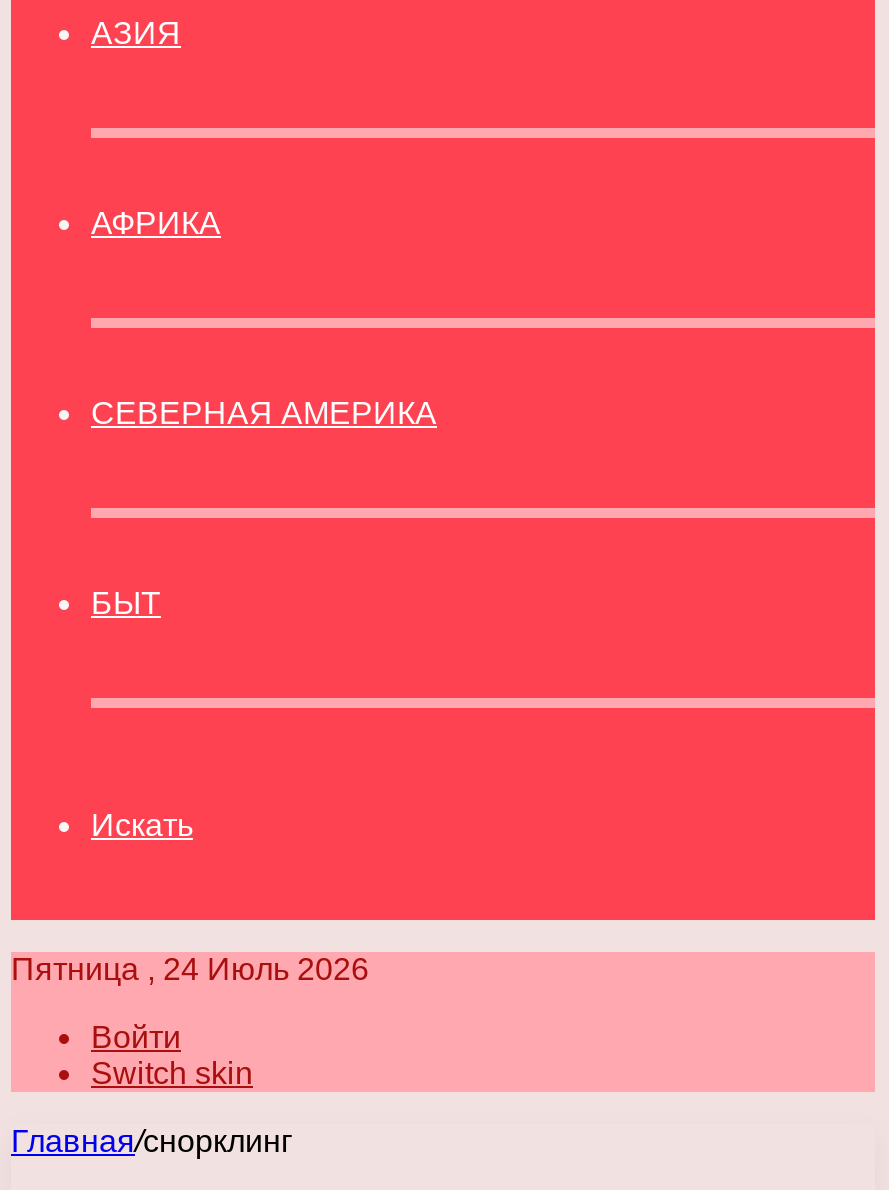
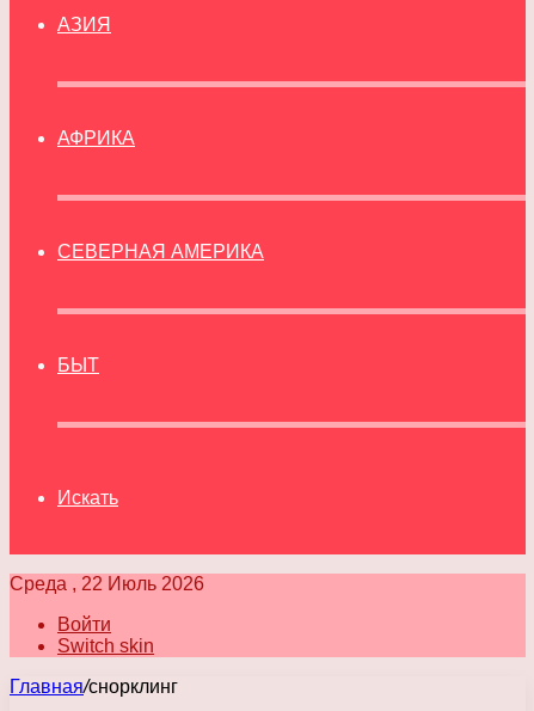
- Пятница , 24 Июль 2026
+ Среда , 22 Июль 2026
